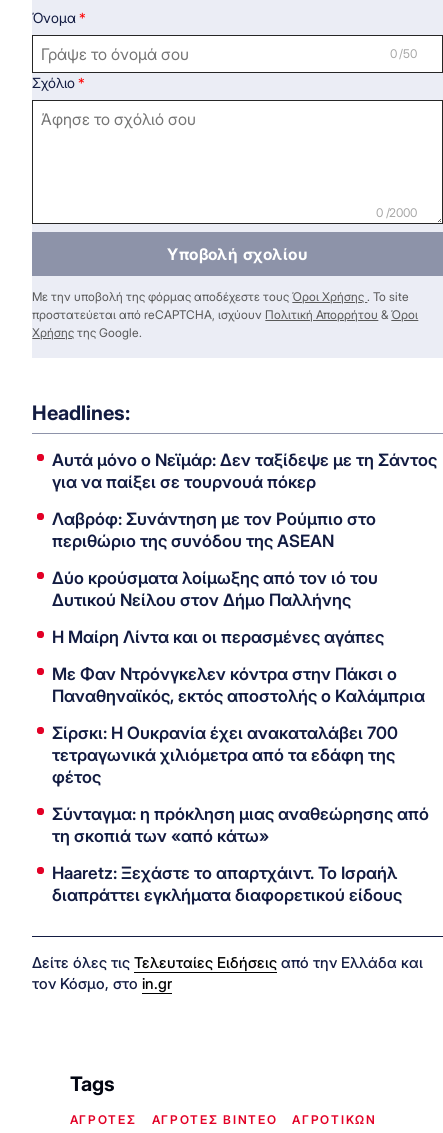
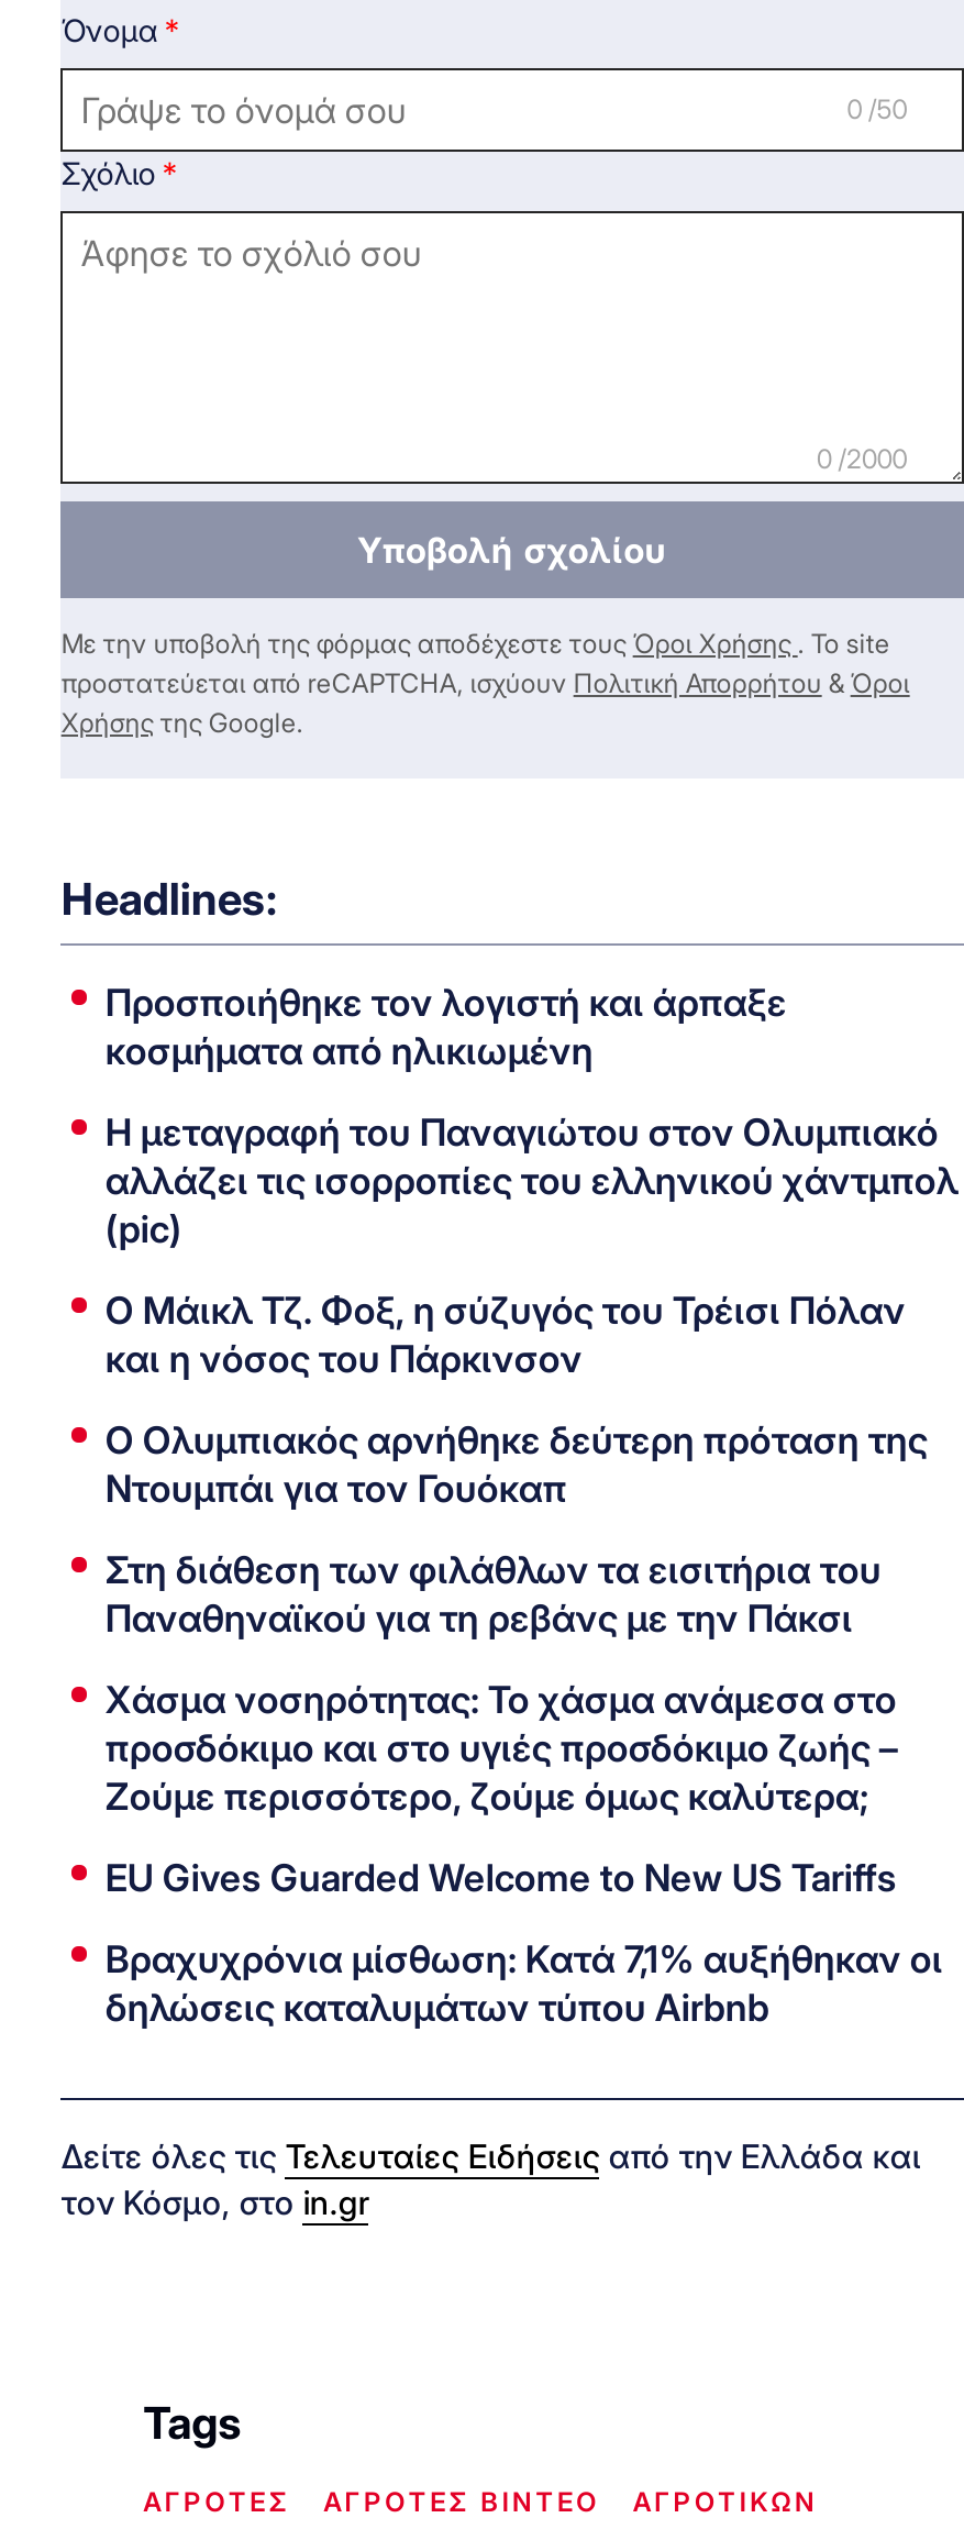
- Αυτά μόνο ο Νεϊμάρ: Δεν ταξίδεψε με τη Σάντος
- για να παίξει σε τουρνουά πόκερ
+ Προσποιήθηκε τον λογιστή και άρπαξε
+ κοσμήματα από ηλικιωμένη

- Λαβρόφ: Συνάντηση με τον Ρούμπιο στο
- περιθώριο της συνόδου της ASEAN
+ Η μεταγραφή του Παναγιώτου στον Ολυμπιακό
+ αλλάζει τις ισορροπίες του ελληνικού χάντμπολ
+ (pic)

- Δύο κρούσματα λοίμωξης από τον ιό του
- Δυτικού Νείλου στον Δήμο Παλλήνης
+ Ο Μάικλ Τζ. Φοξ, η σύζυγός του Τρέισι Πόλαν
+ και η νόσος του Πάρκινσον

- Η Μαίρη Λίντα και οι περασμένες αγάπες
+ Ο Ολυμπιακός αρνήθηκε δεύτερη πρόταση της
+ Ντουμπάι για τον Γουόκαπ

- Με Φαν Ντρόνγκελεν κόντρα στην Πάκσι ο
- Παναθηναϊκός, εκτός αποστολής ο Καλάμπρια
+ Στη διάθεση των φιλάθλων τα εισιτήρια του
+ Παναθηναϊκού για τη ρεβάνς με την Πάκσι

- Σίρσκι: Η Ουκρανία έχει ανακαταλάβει 700
- τετραγωνικά χιλιόμετρα από τα εδάφη της
- φέτος
+ Χάσμα νοσηρότητας: Το χάσμα ανάμεσα στο
+ προσδόκιμο και στο υγιές προσδόκιμο ζωής –
+ Ζούμε περισσότερο, ζούμε όμως καλύτερα;

- Σύνταγμα: η πρόκληση μιας αναθεώρησης από
- τη σκοπιά των «από κάτω»
+ EU Gives Guarded Welcome to New US Tariffs

- Haaretz: Ξεχάστε το απαρτχάιντ. Το Ισραήλ
- διαπράττει εγκλήματα διαφορετικού είδους
+ Βραχυχρόνια μίσθωση: Κατά 7,1% αυξήθηκαν οι
+ δηλώσεις καταλυμάτων τύπου Airbnb
